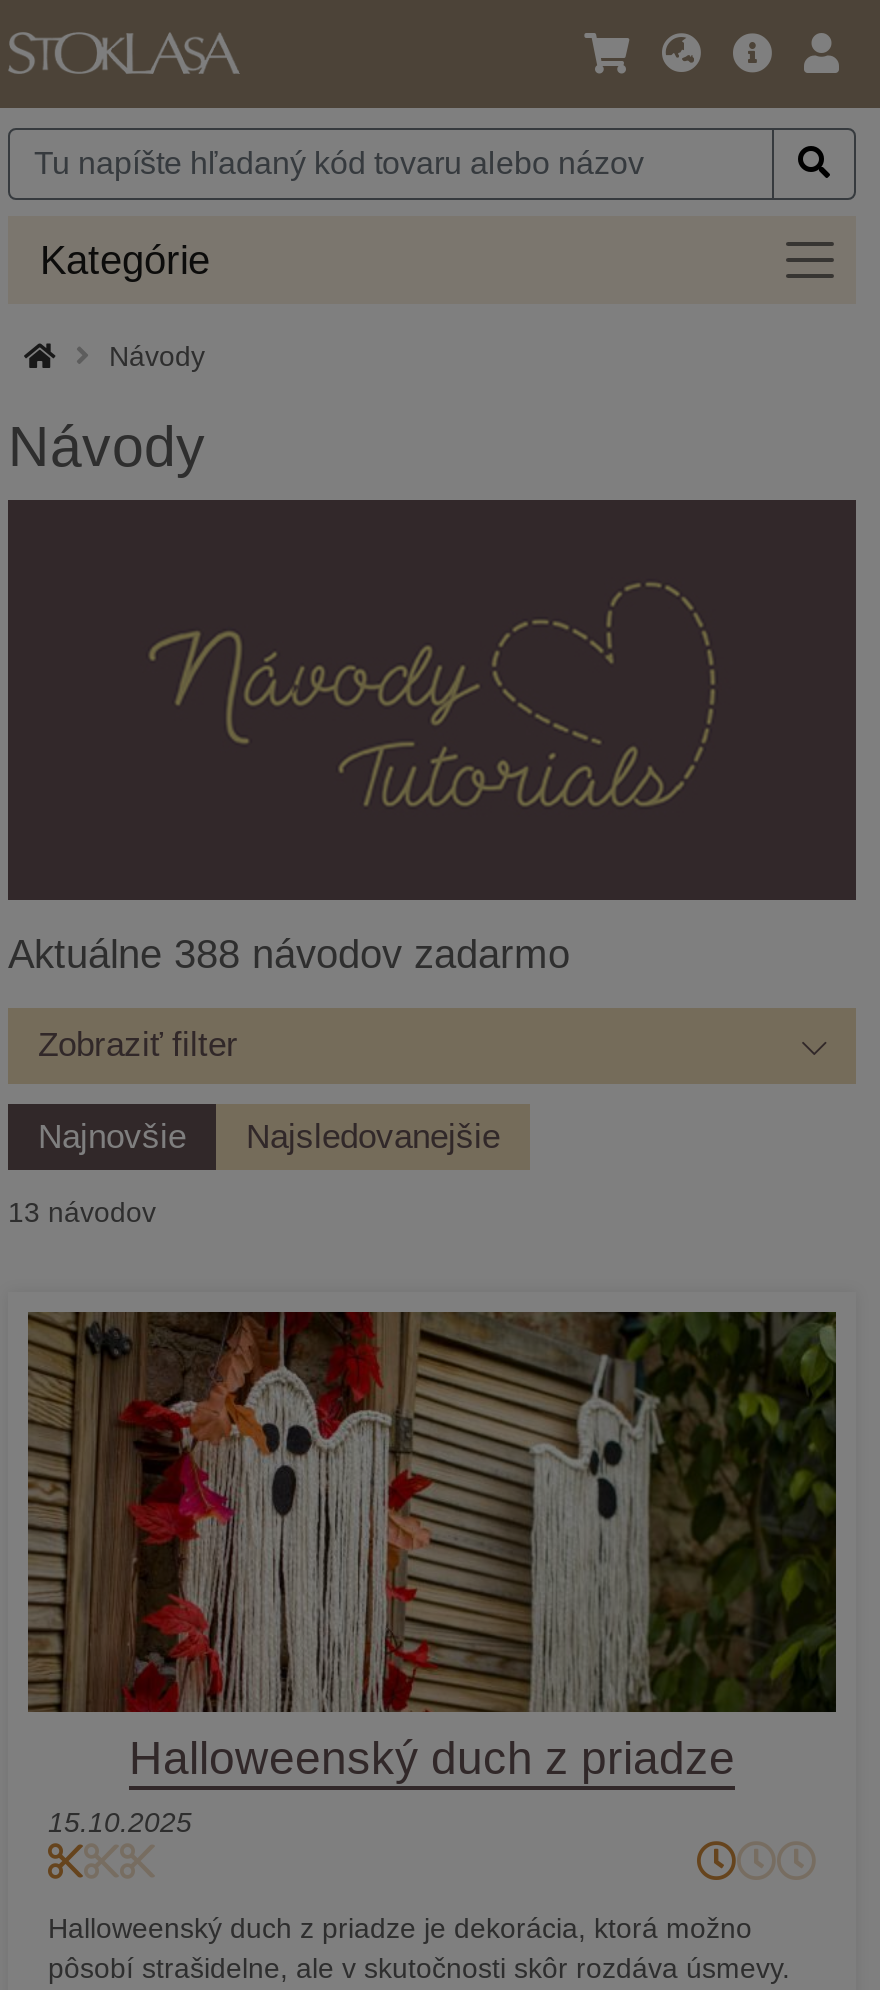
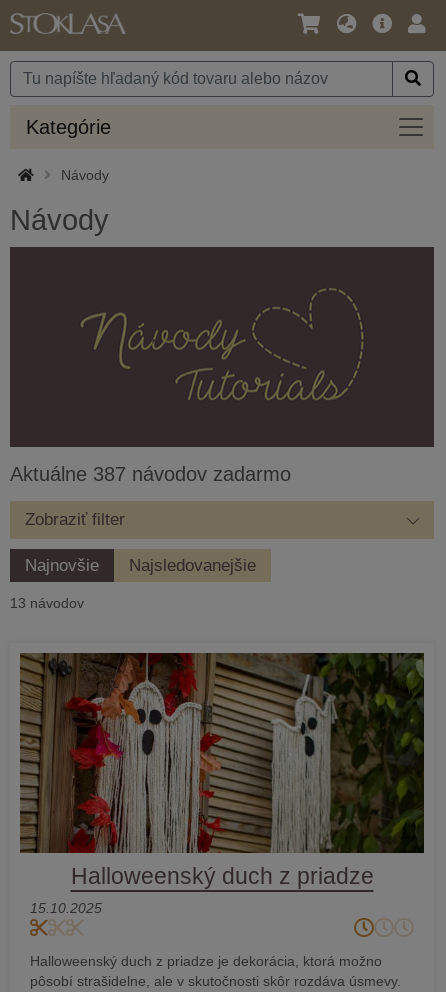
- Aktuálne 388 návodov zadarmo
+ Aktuálne 387 návodov zadarmo
